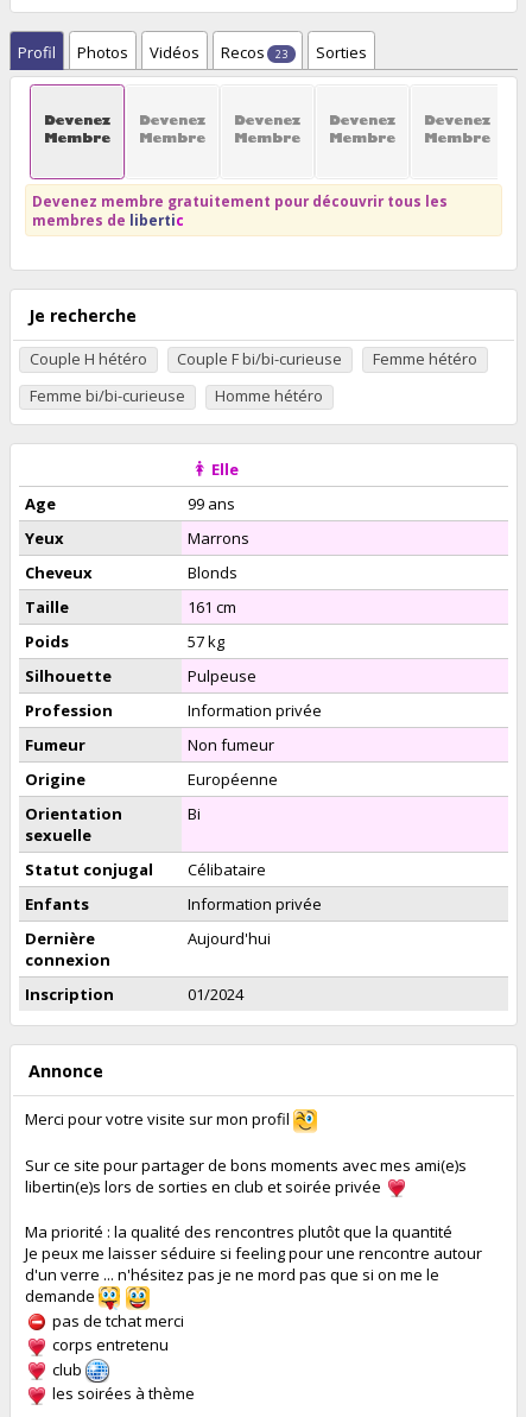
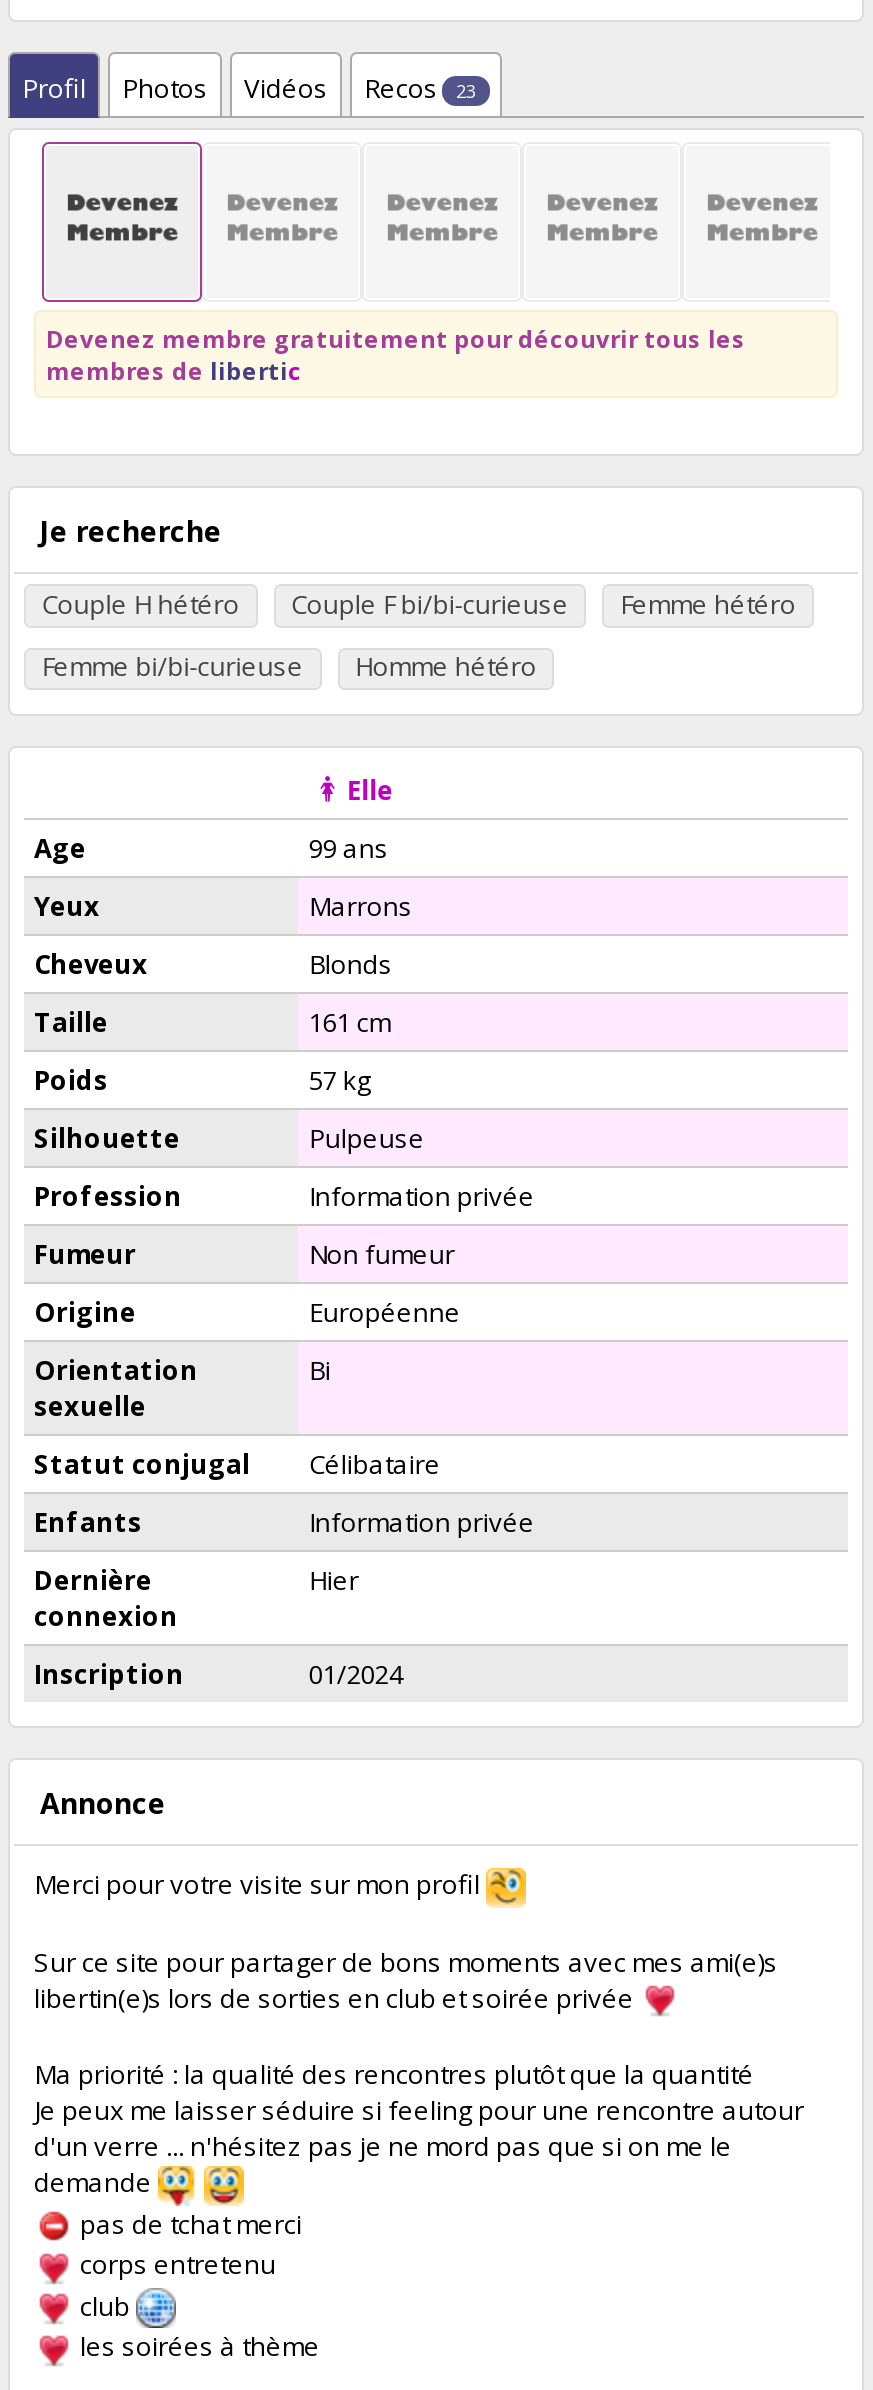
- Sorties

- Aujourd'hui
+ Hier
